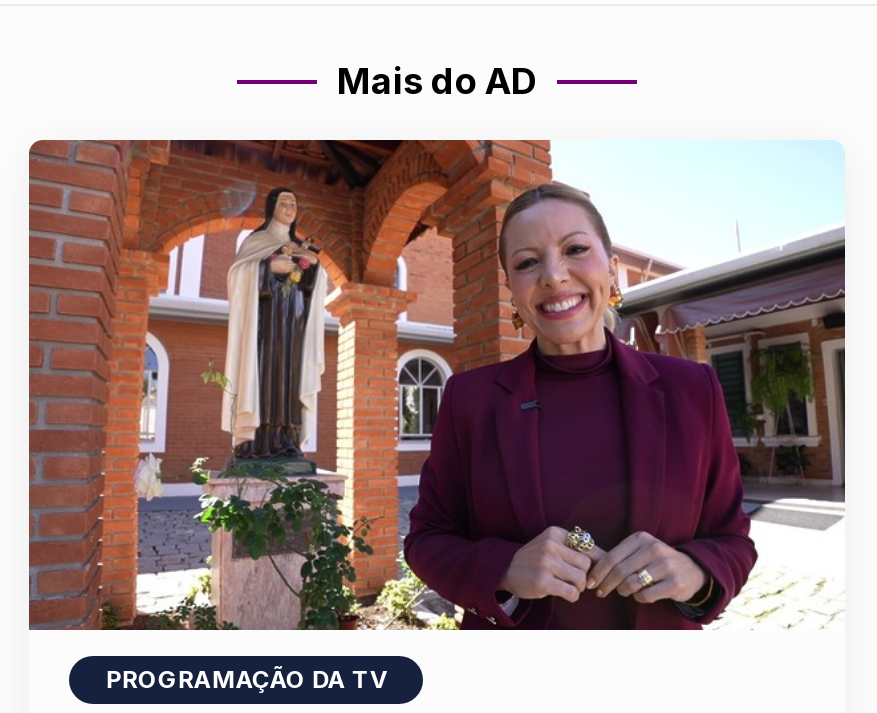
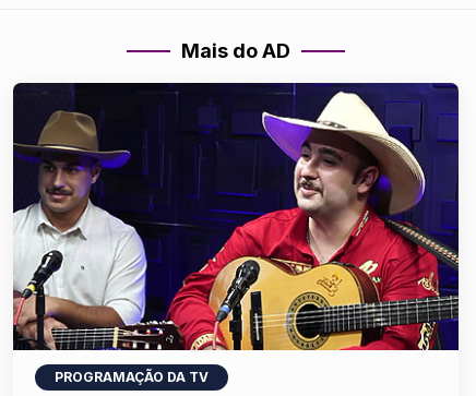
- [image]
+ [image]
